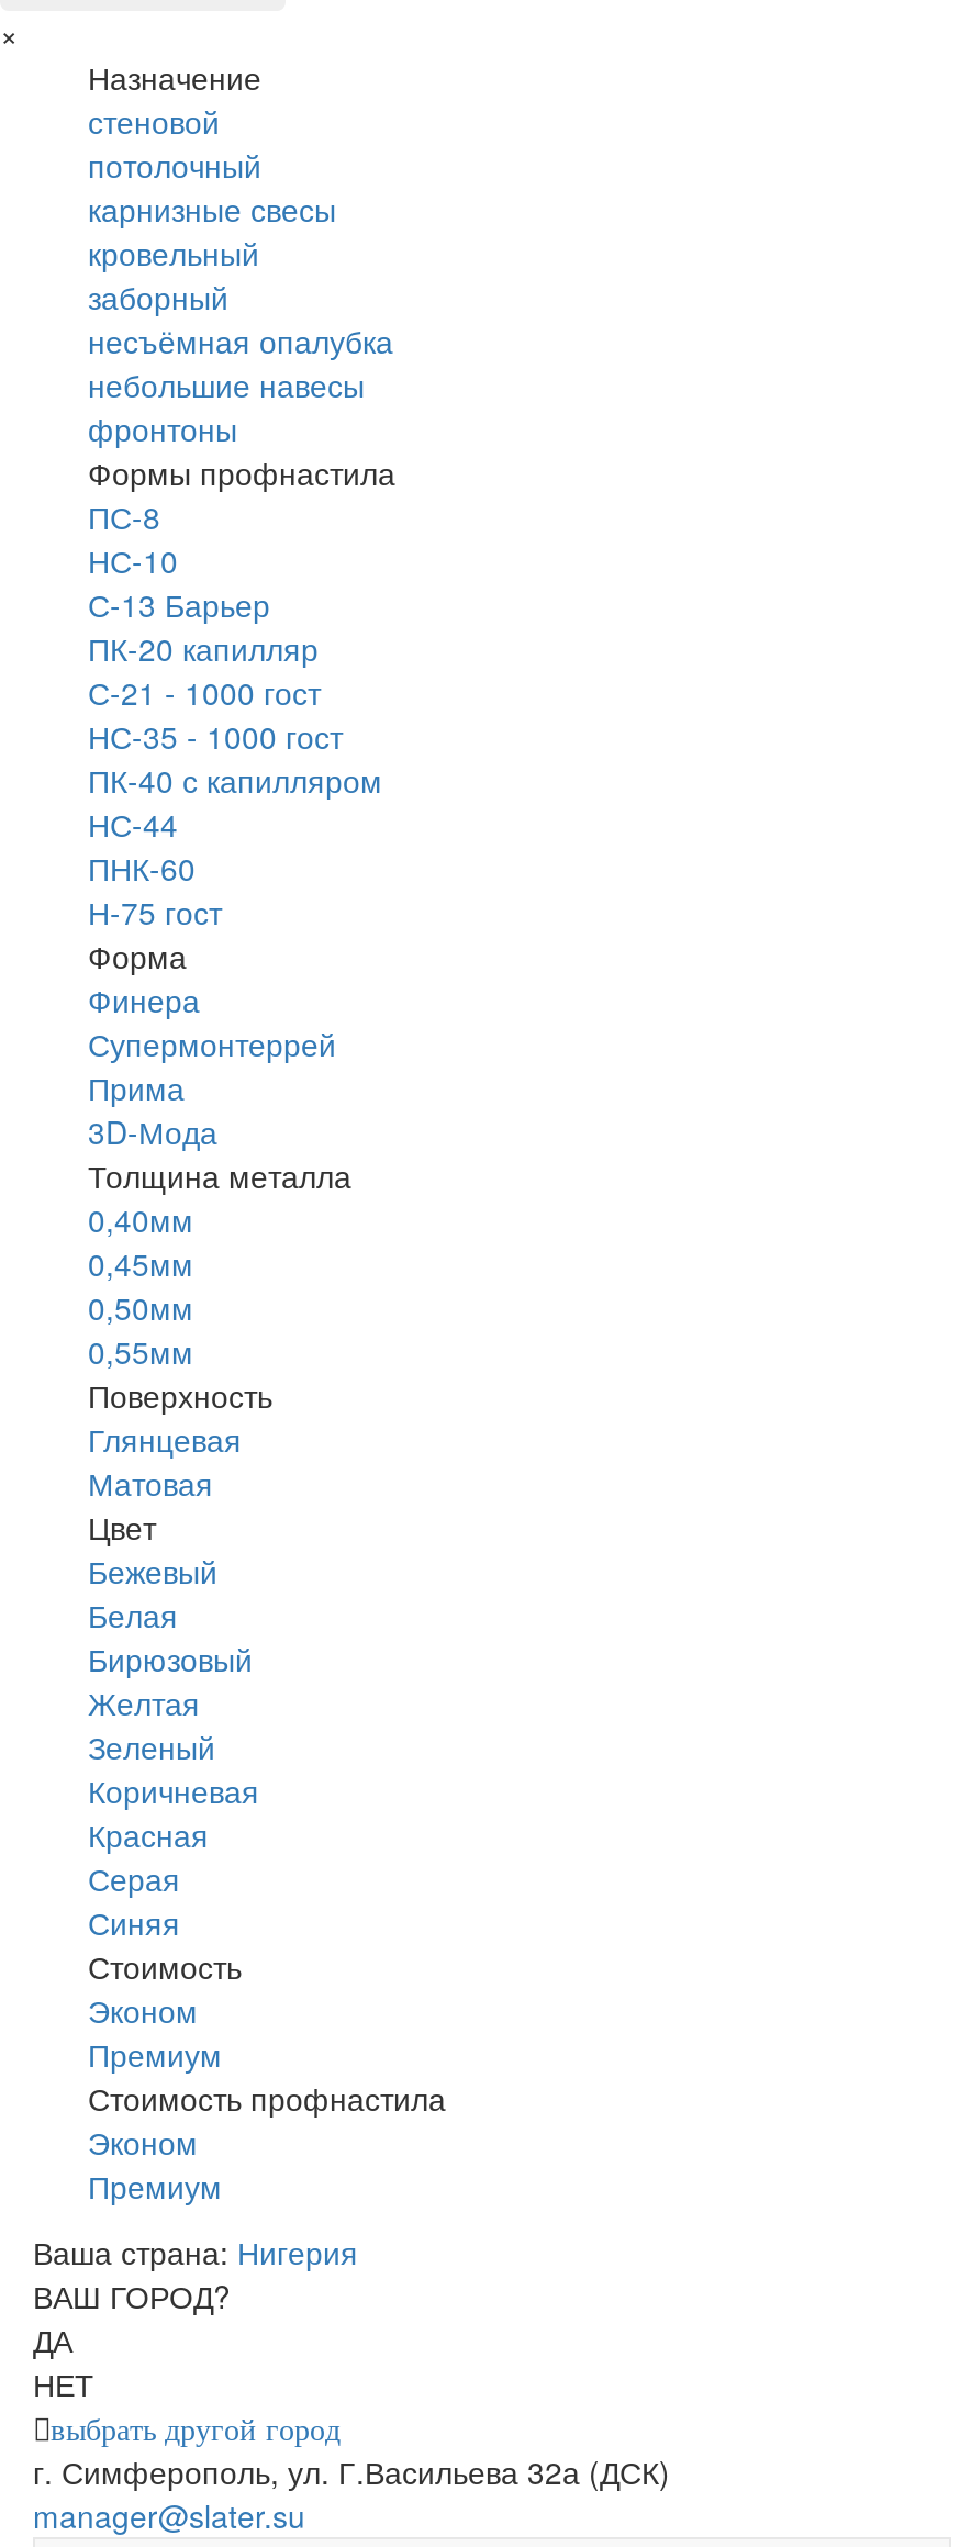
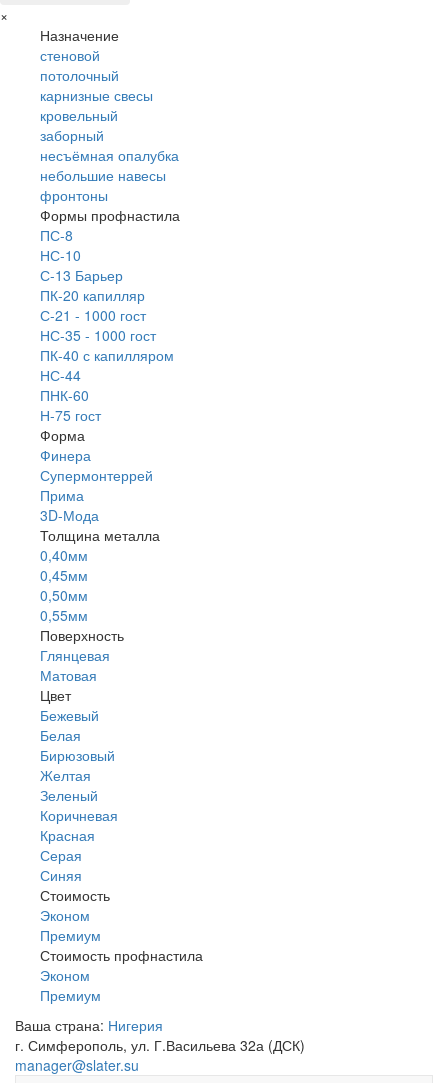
- ВАШ ГОРОД?
- ДА
- НЕТ
- выбрать другой город
